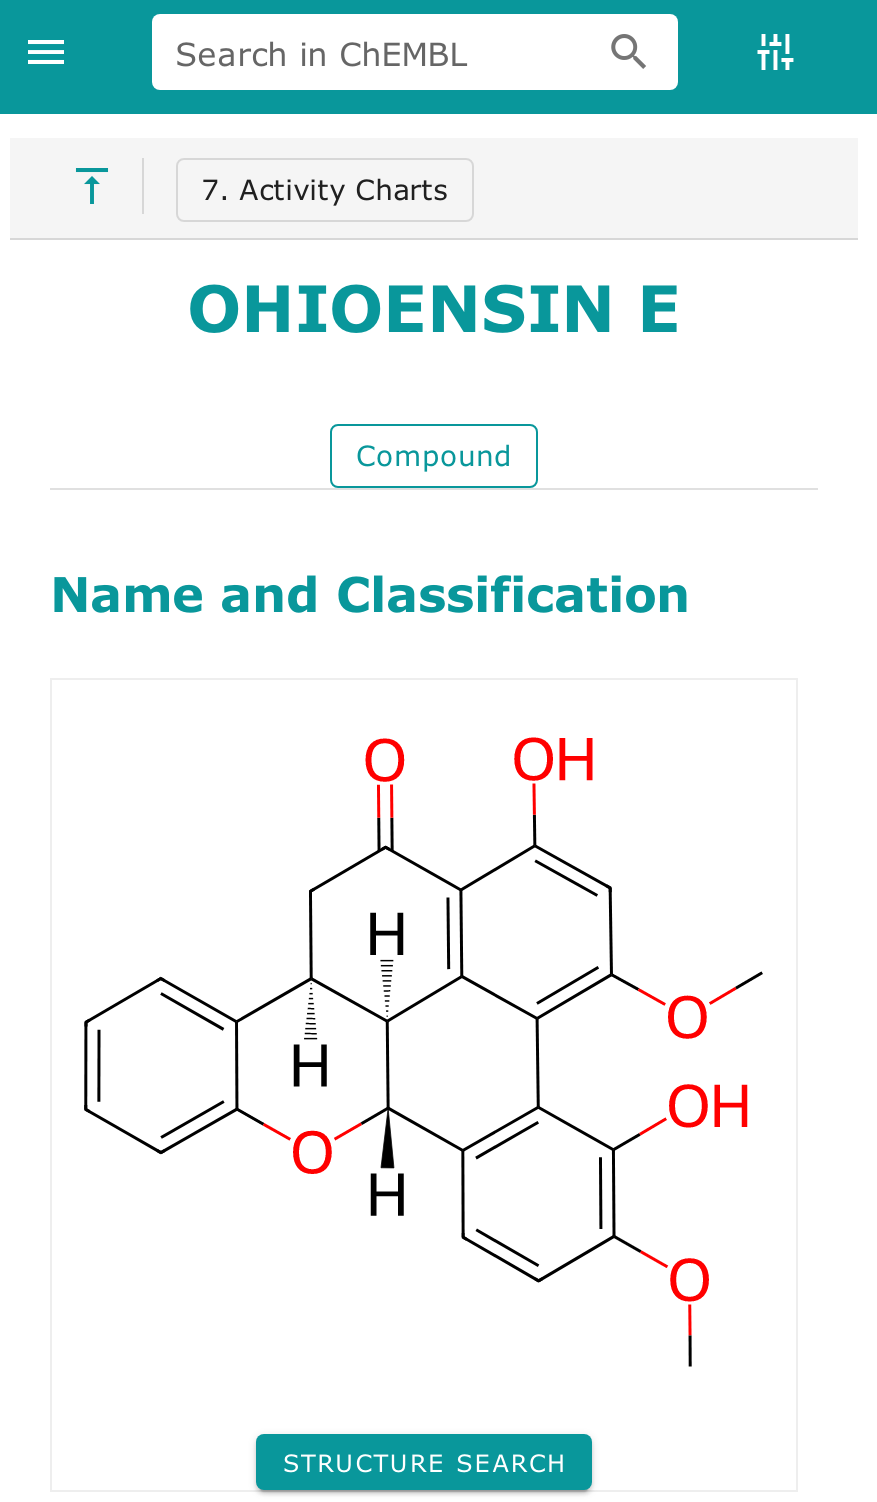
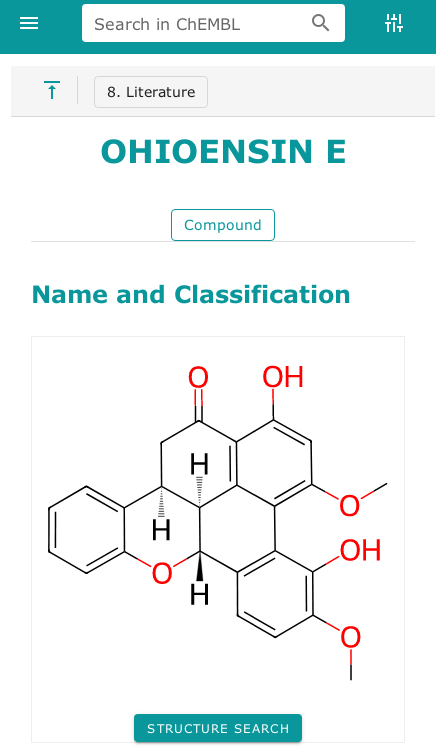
- 7. Activity Charts
+ 8. Literature
